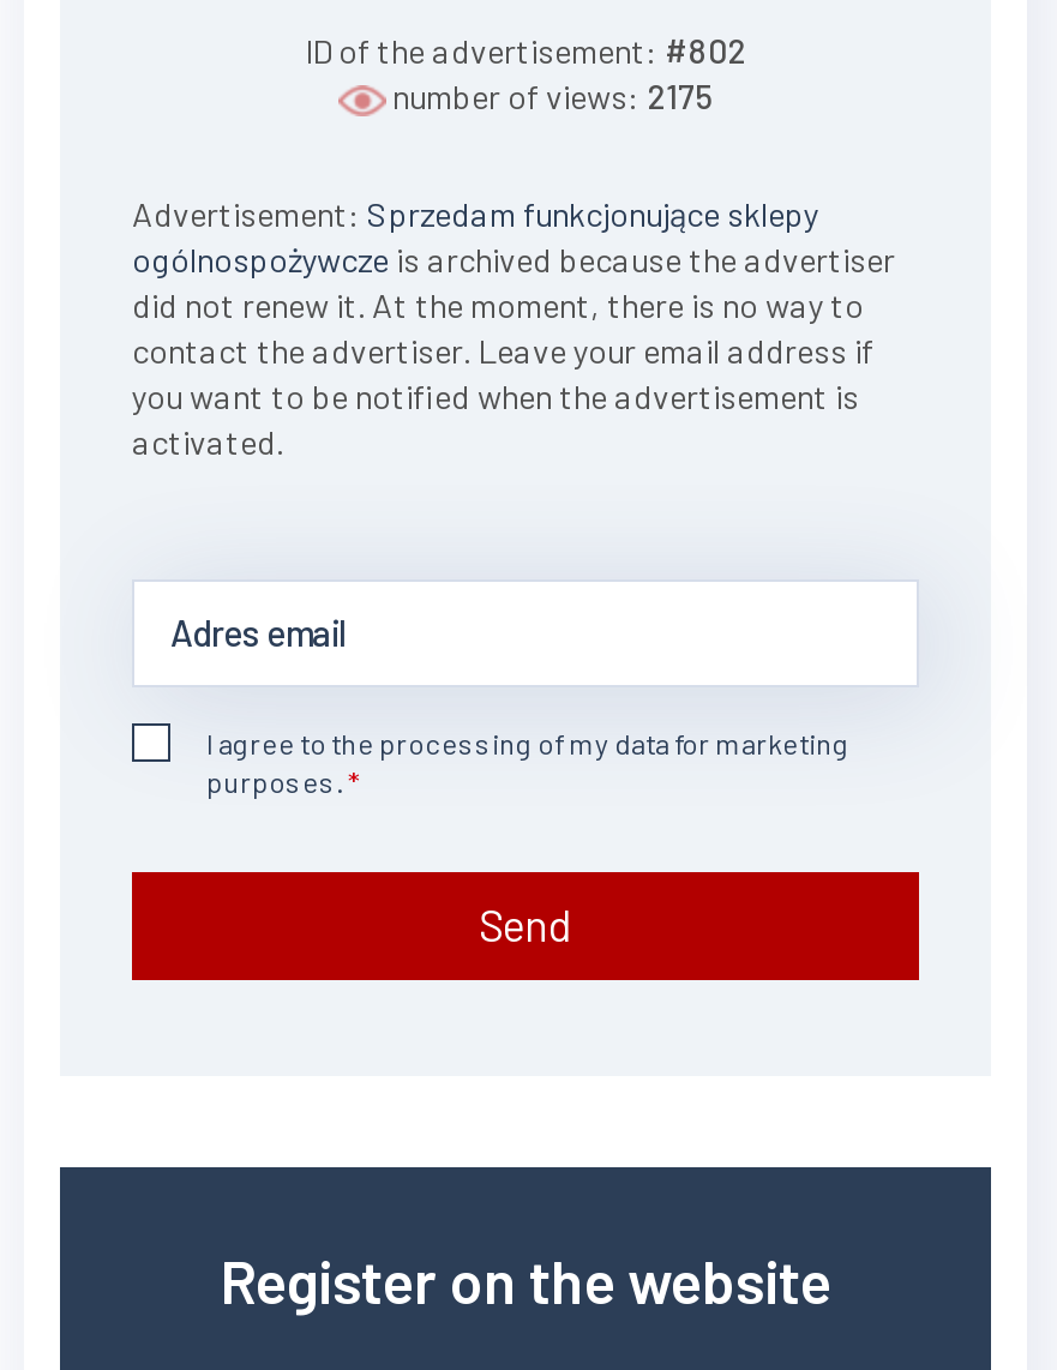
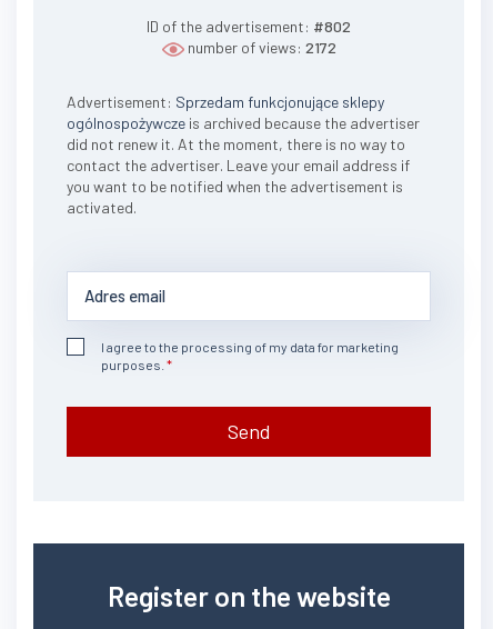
- number of views: 2175
+ number of views: 2172
